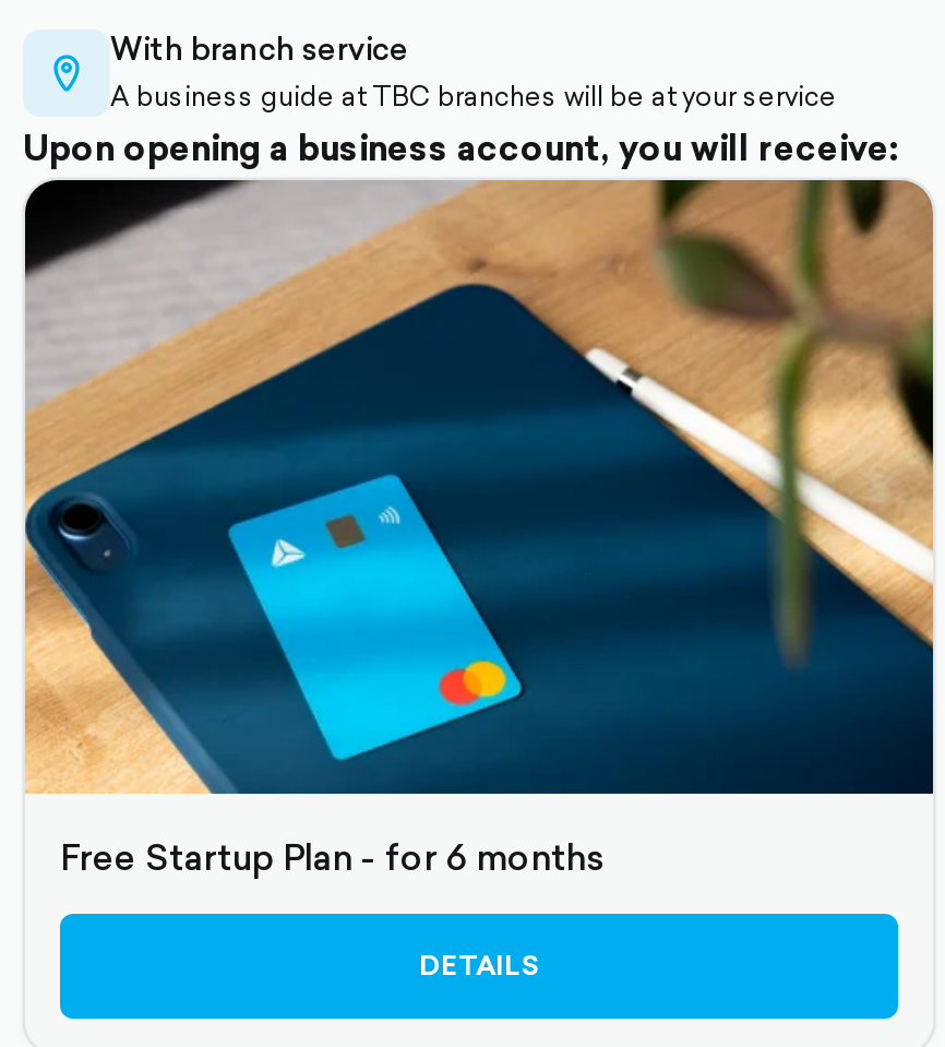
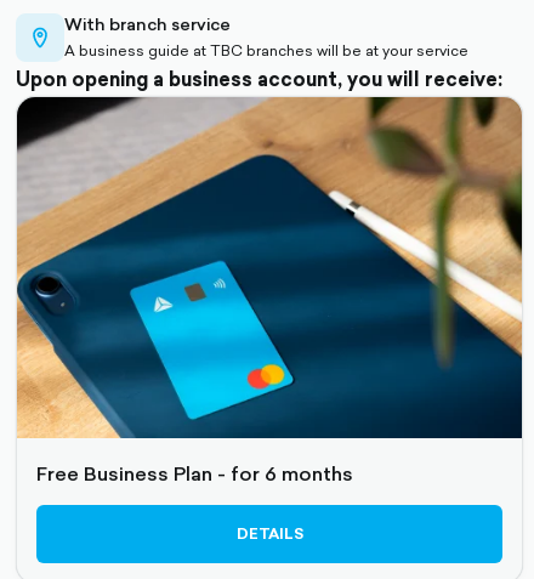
- Free Startup Plan - for 6 months
+ Free Business Plan - for 6 months
